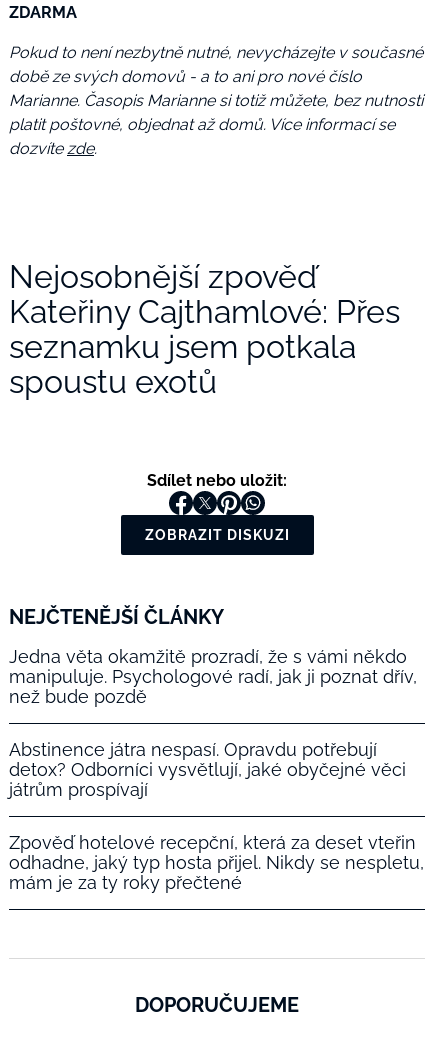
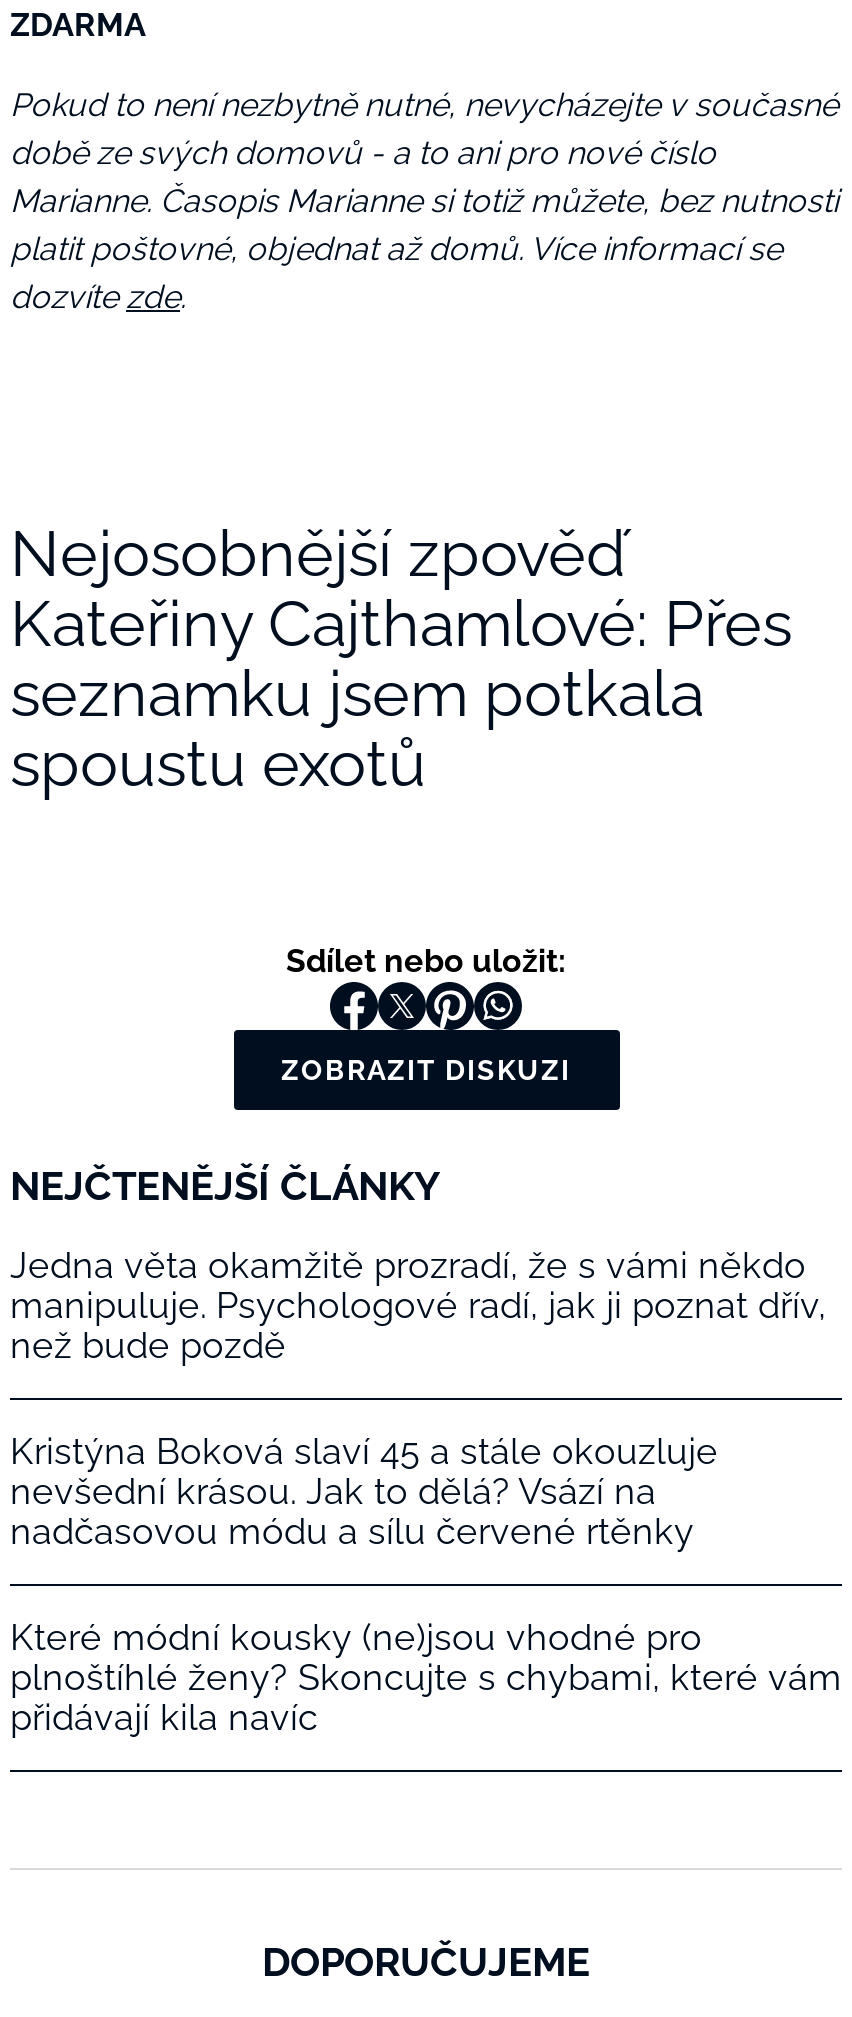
- Abstinence játra nespasí. Opravdu potřebují
- detox? Odborníci vysvětlují, jaké obyčejné věci
- játrům prospívají
+ Kristýna Boková slaví 45 a stále okouzluje
+ nevšední krásou. Jak to dělá? Vsází na
+ nadčasovou módu a sílu červené rtěnky

- Zpověď hotelové recepční, která za deset vteřin
- odhadne, jaký typ hosta přijel. Nikdy se nespletu,
- mám je za ty roky přečtené
+ Které módní kousky (ne)jsou vhodné pro
+ plnoštíhlé ženy? Skoncujte s chybami, které vám
+ přidávají kila navíc
